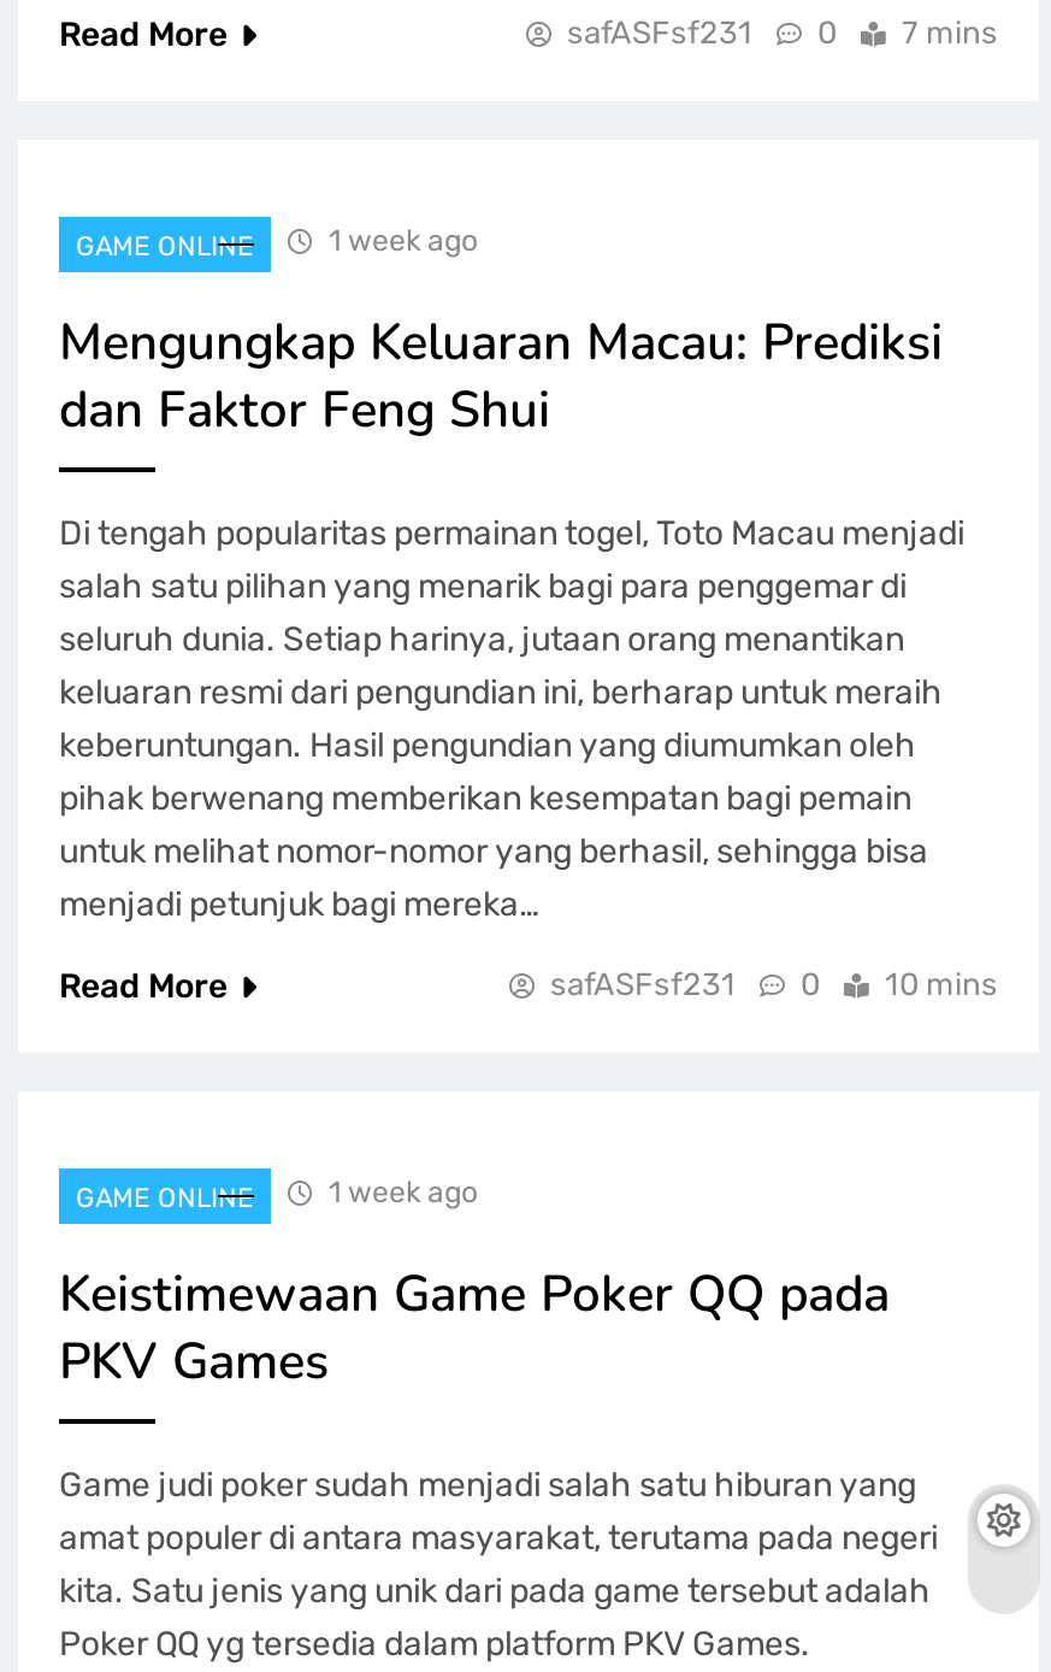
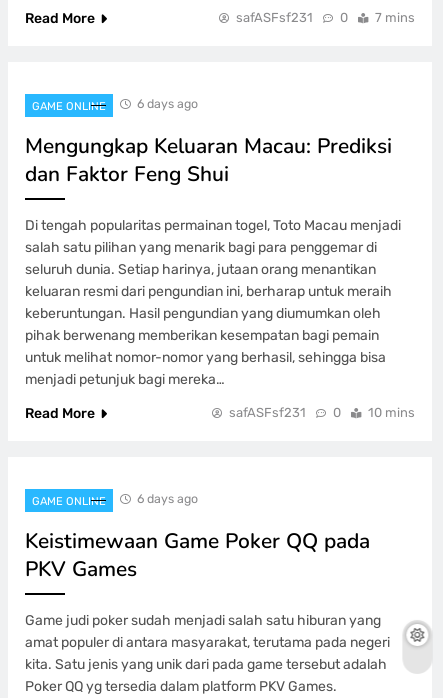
- 1 week ago
+ 6 days ago

- 1 week ago
+ 6 days ago
